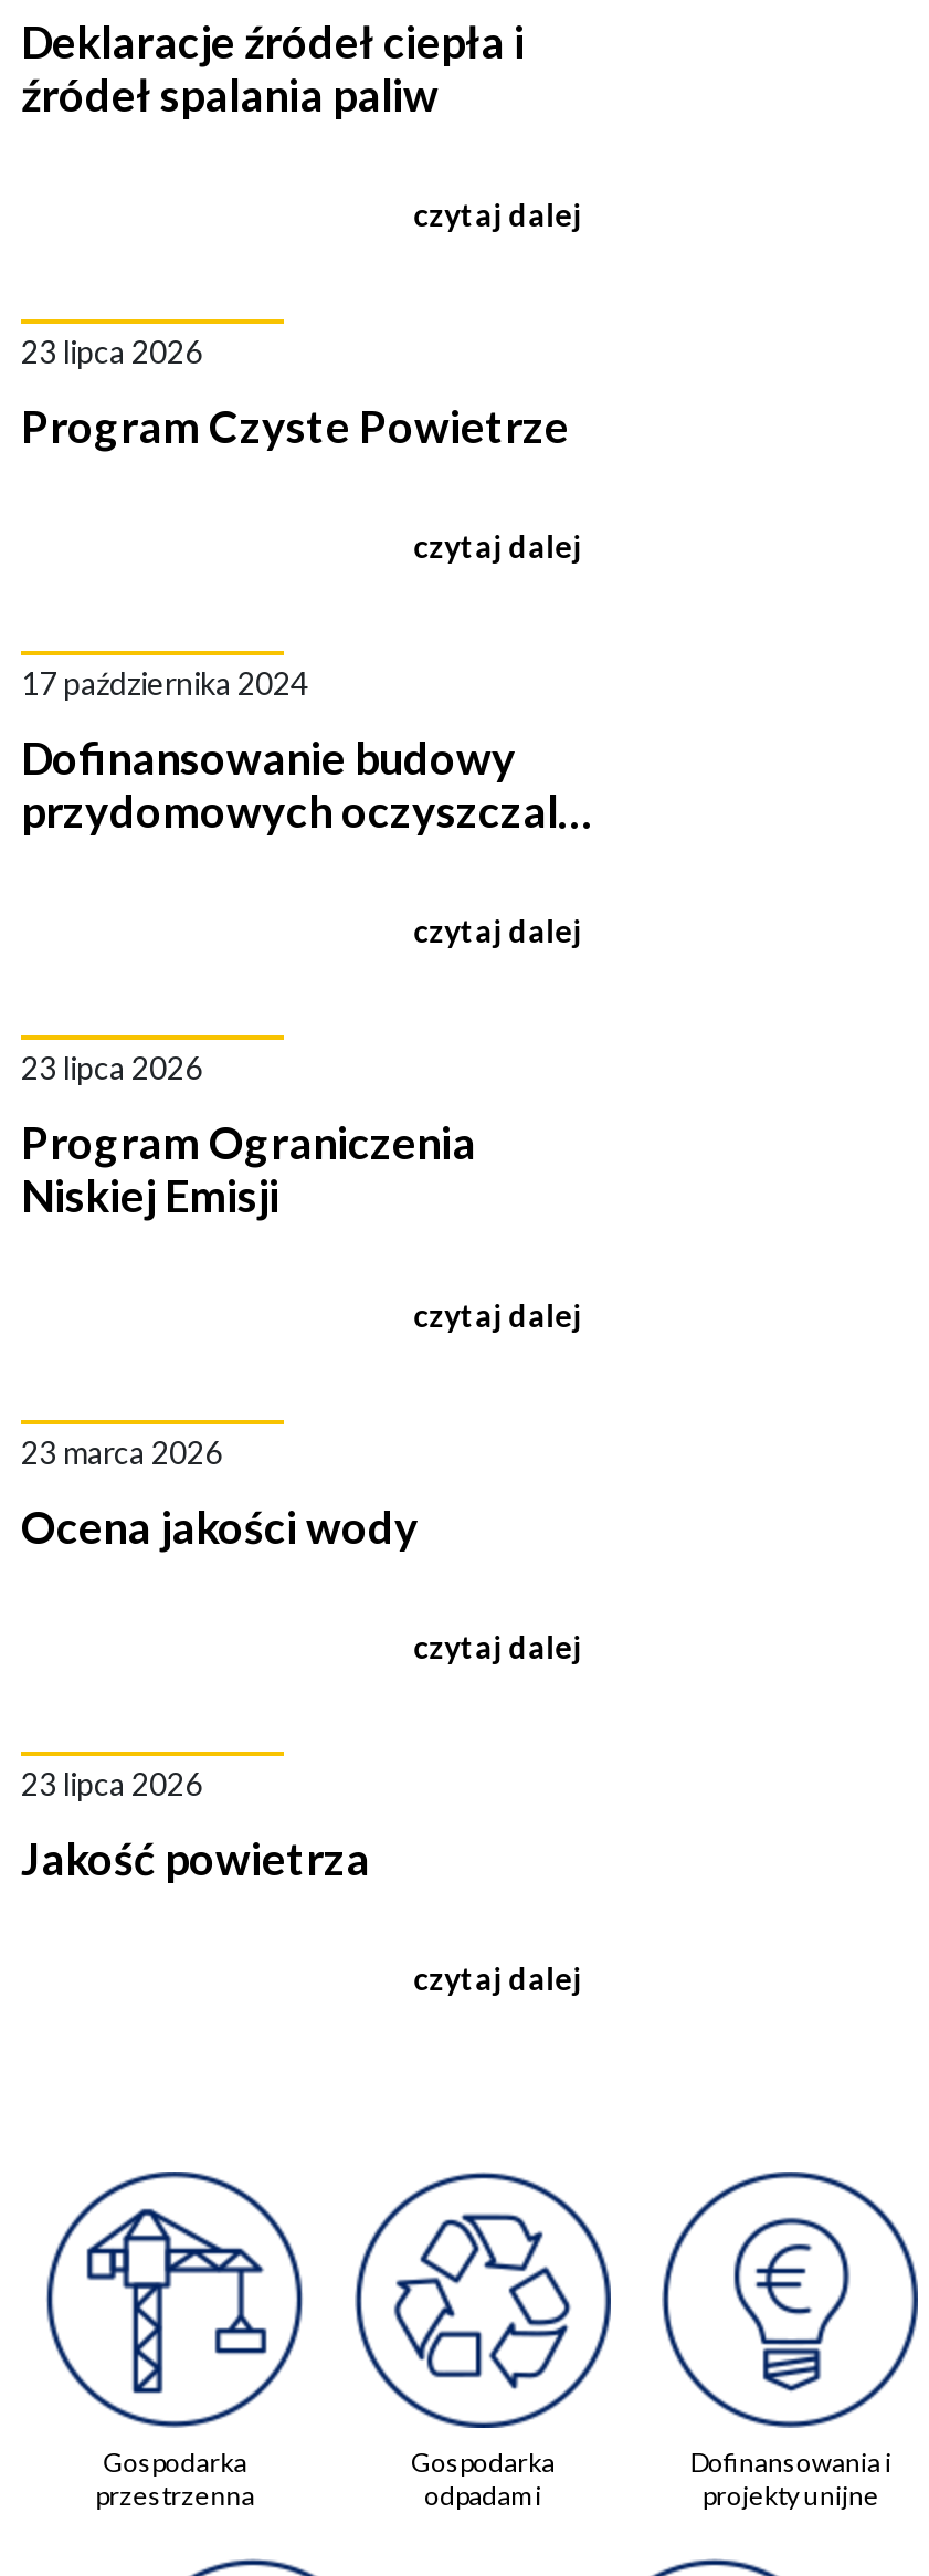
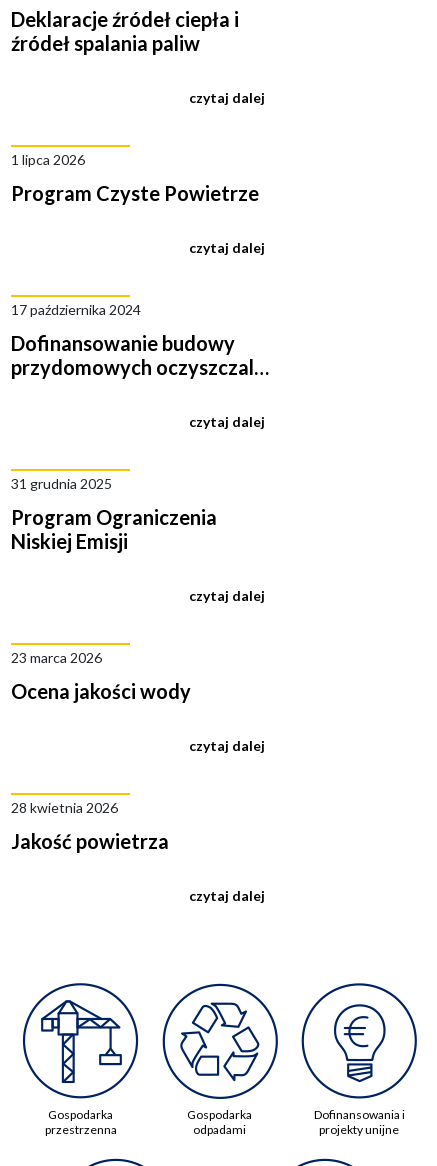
- 23 lipca 2026
+ 1 lipca 2026

- 23 lipca 2026
+ 31 grudnia 2025

- 23 lipca 2026
+ 28 kwietnia 2026
